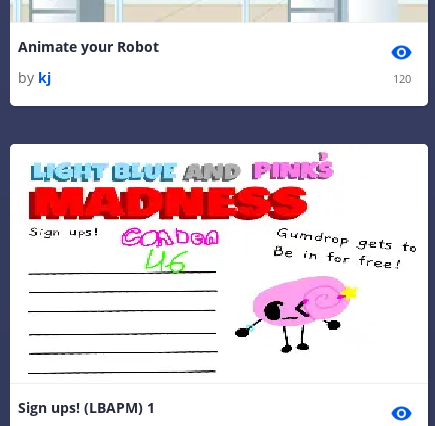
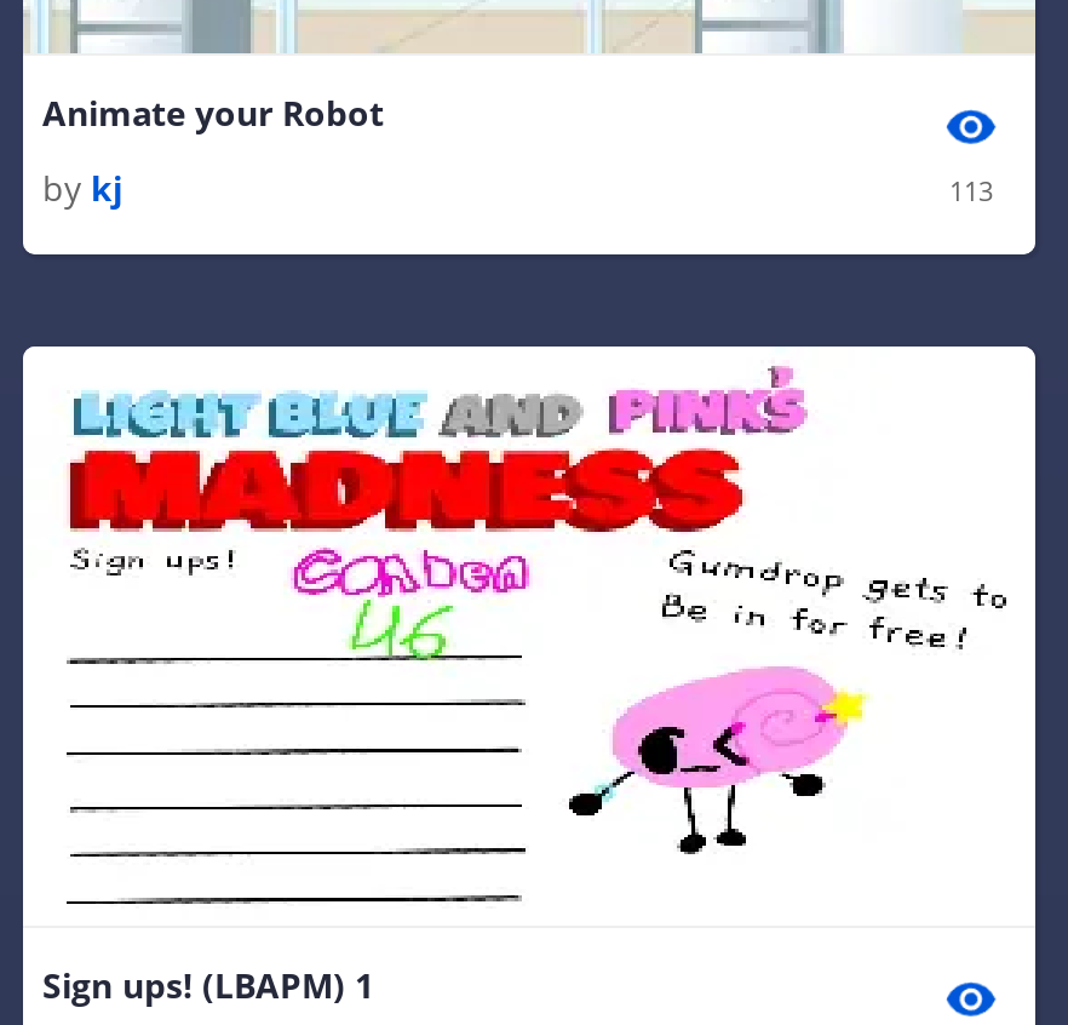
- 120
+ 113
